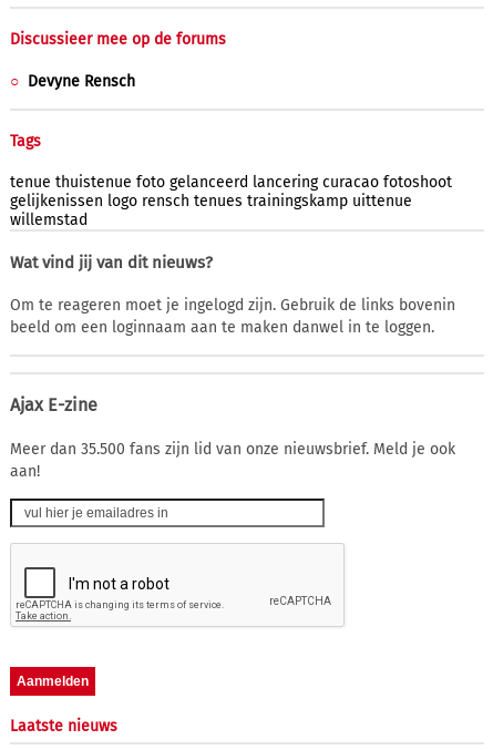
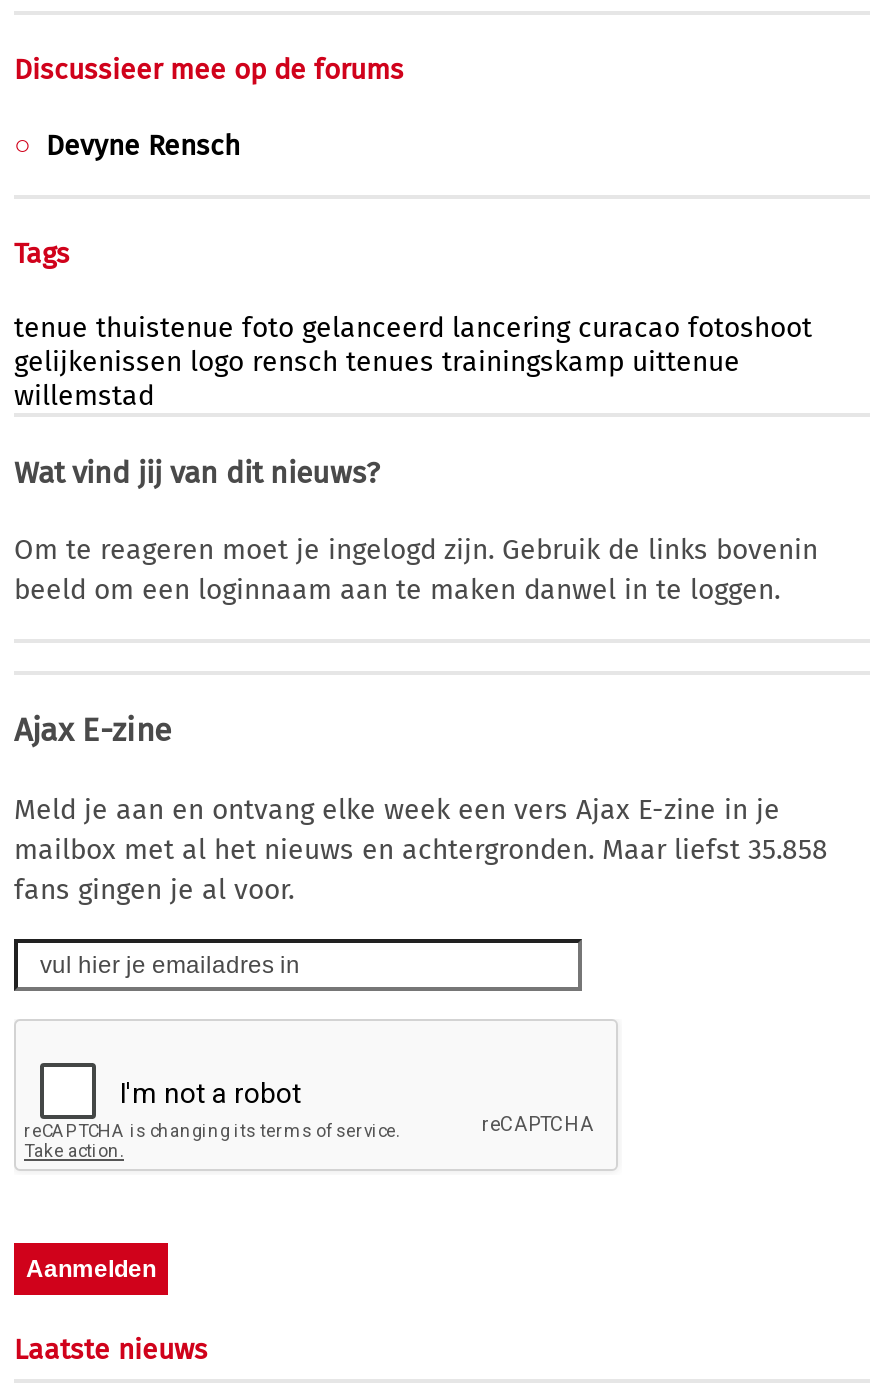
- Meer dan 35.500 fans zijn lid van onze nieuwsbrief. Meld je ook
- aan!
+ Meld je aan en ontvang elke week een vers Ajax E-zine in je
+ mailbox met al het nieuws en achtergronden. Maar liefst 35.858
+ fans gingen je al voor.
